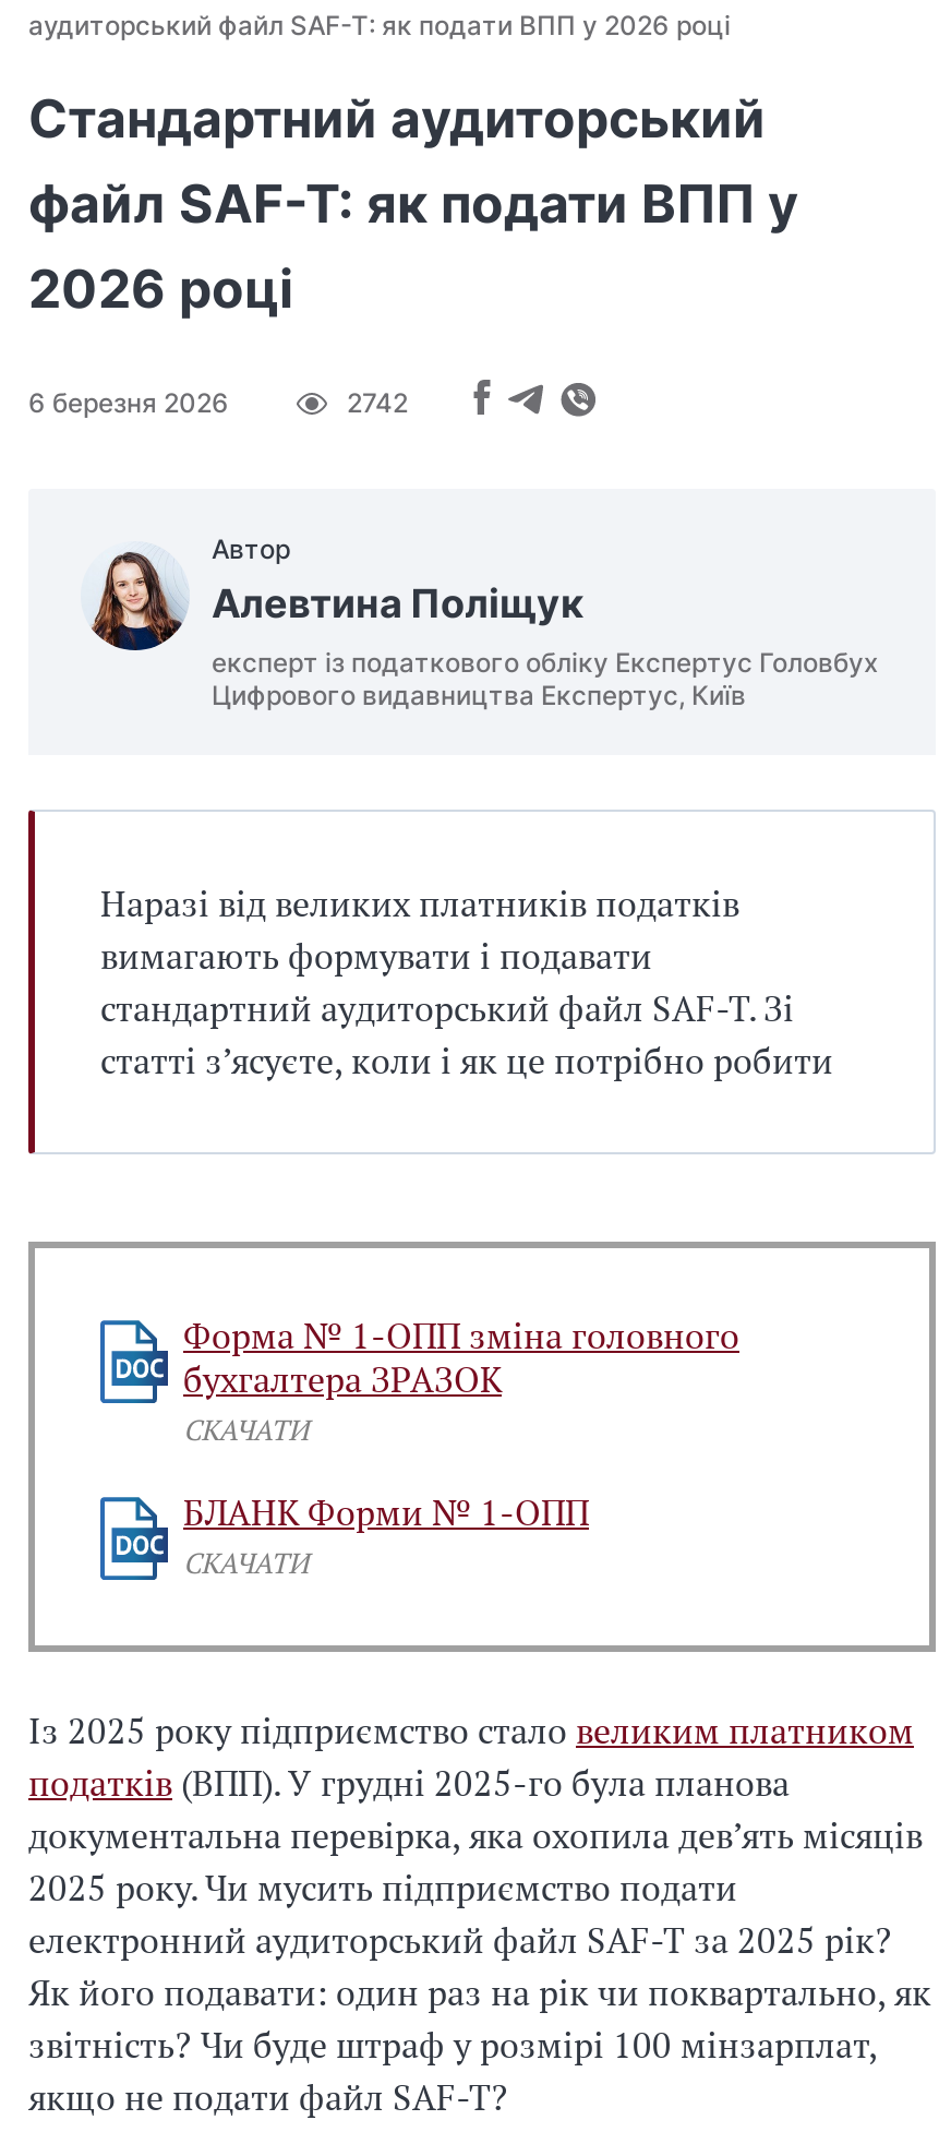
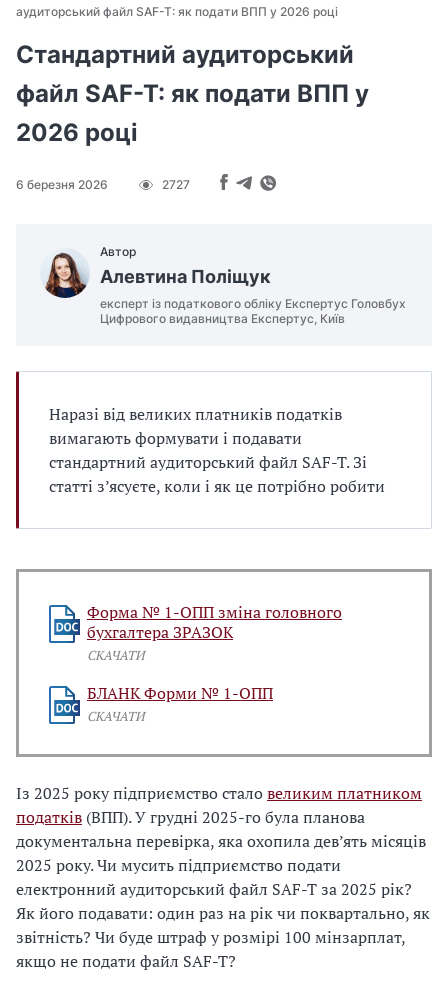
- 2742
+ 2727
